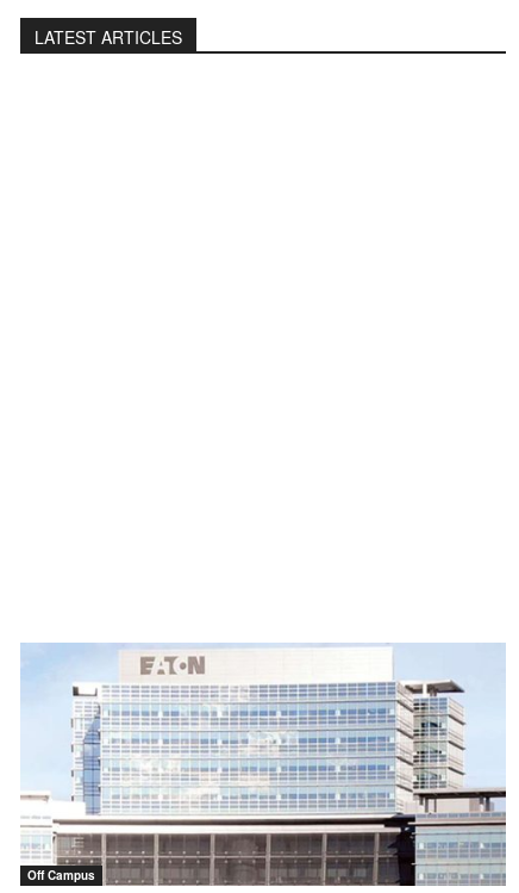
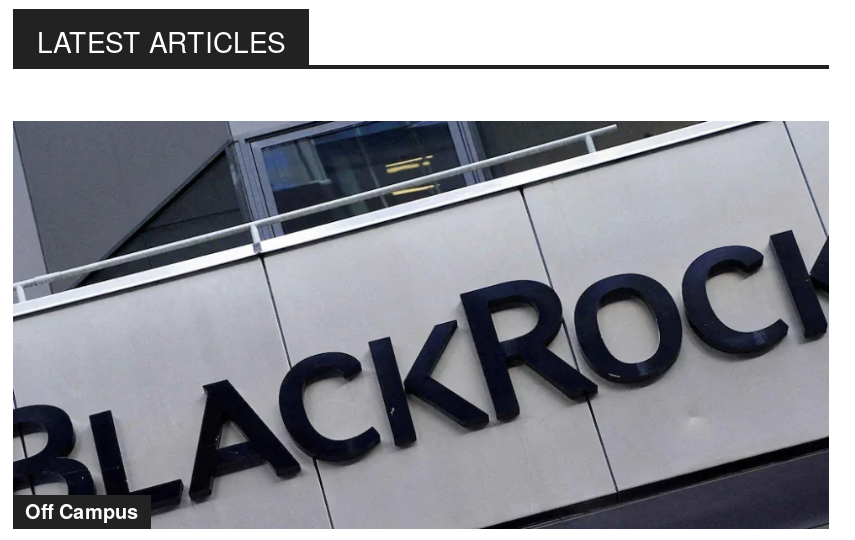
- [image]
+ [image]
